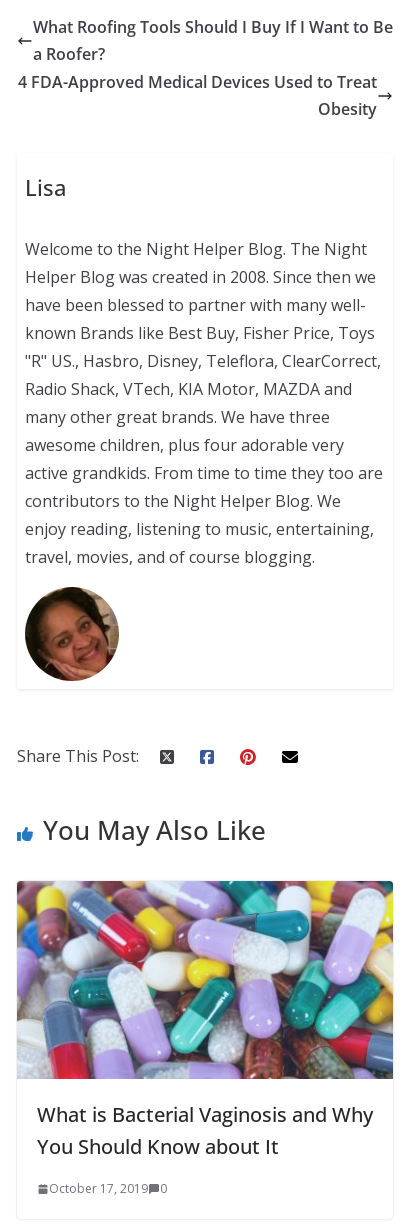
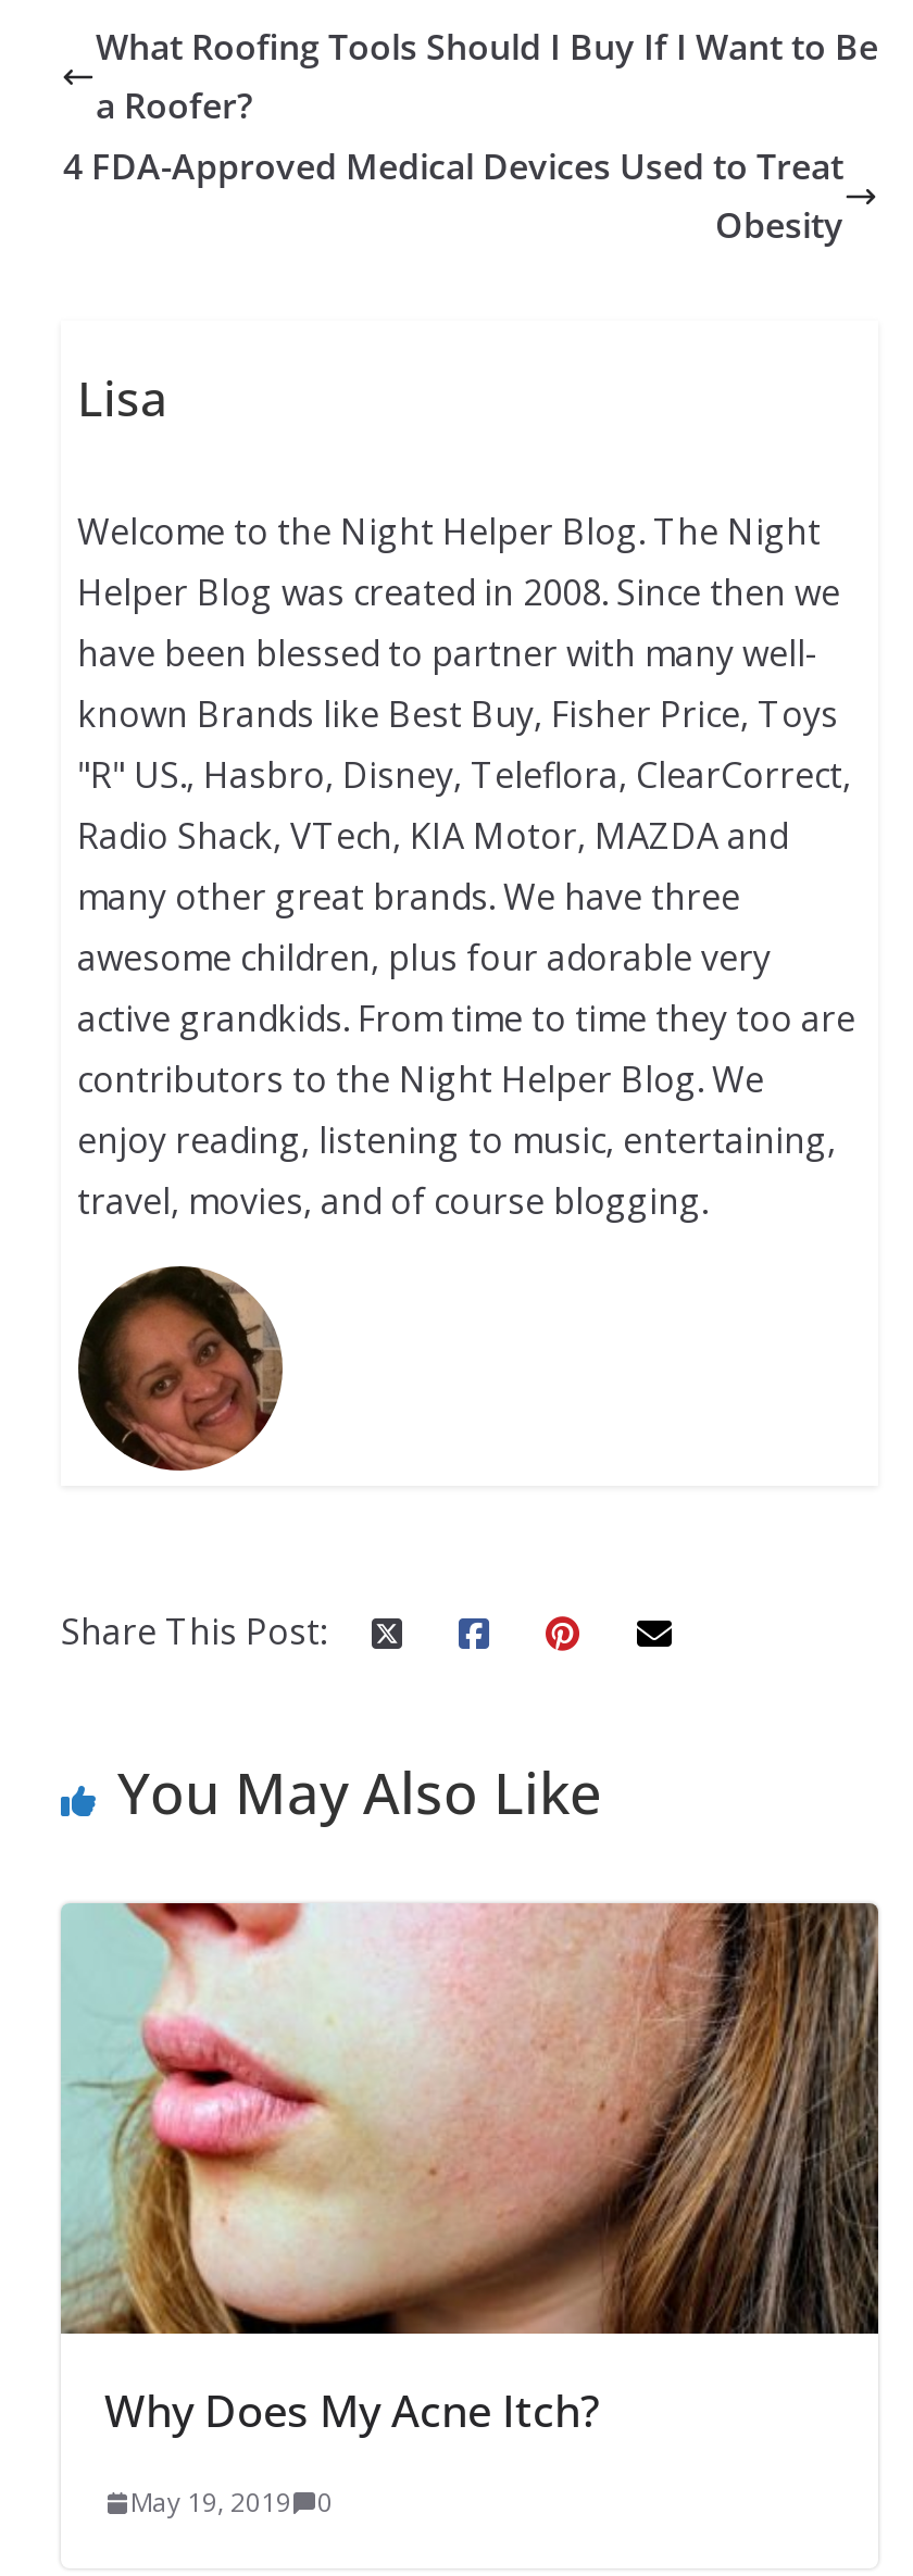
- [image]
- What is Bacterial Vaginosis and Why
- You Should Know about It
+ [image]
+ Why Does My Acne Itch?

- October 17, 2019 0
+ May 19, 2019 0
